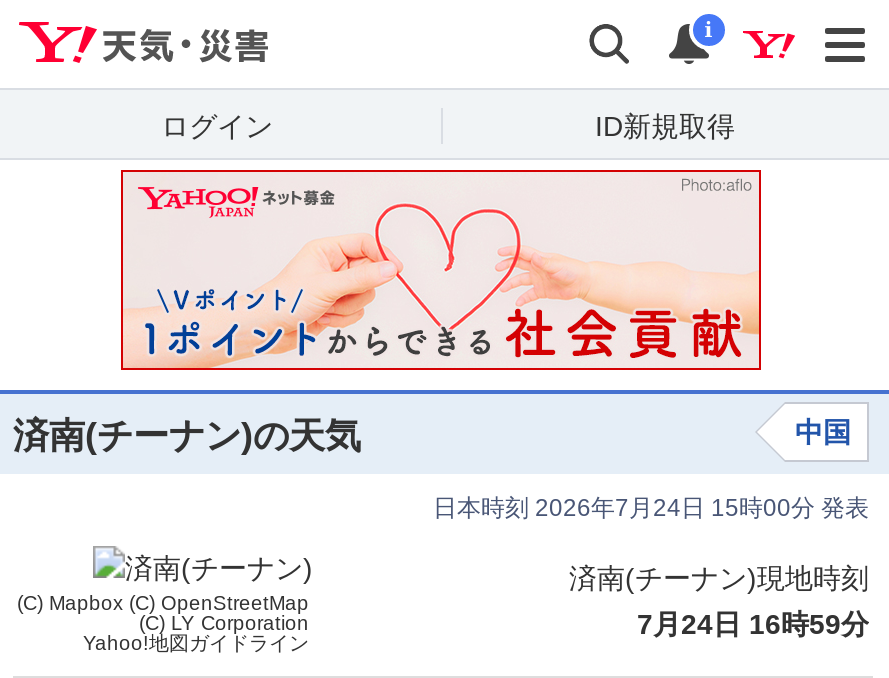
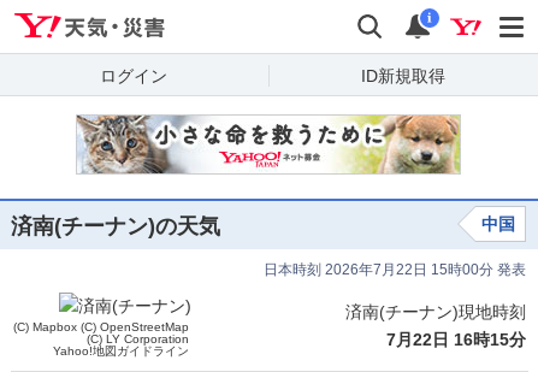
- [image]
+ [image]

- 日本時刻 2026年7月24日 15時00分 発表
+ 日本時刻 2026年7月22日 15時00分 発表

- 7月24日 16時59分
+ 7月22日 16時15分
